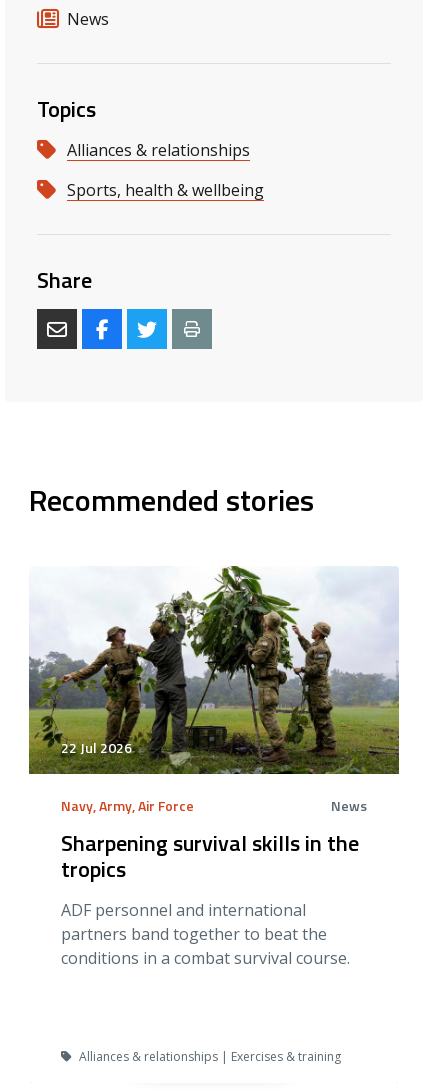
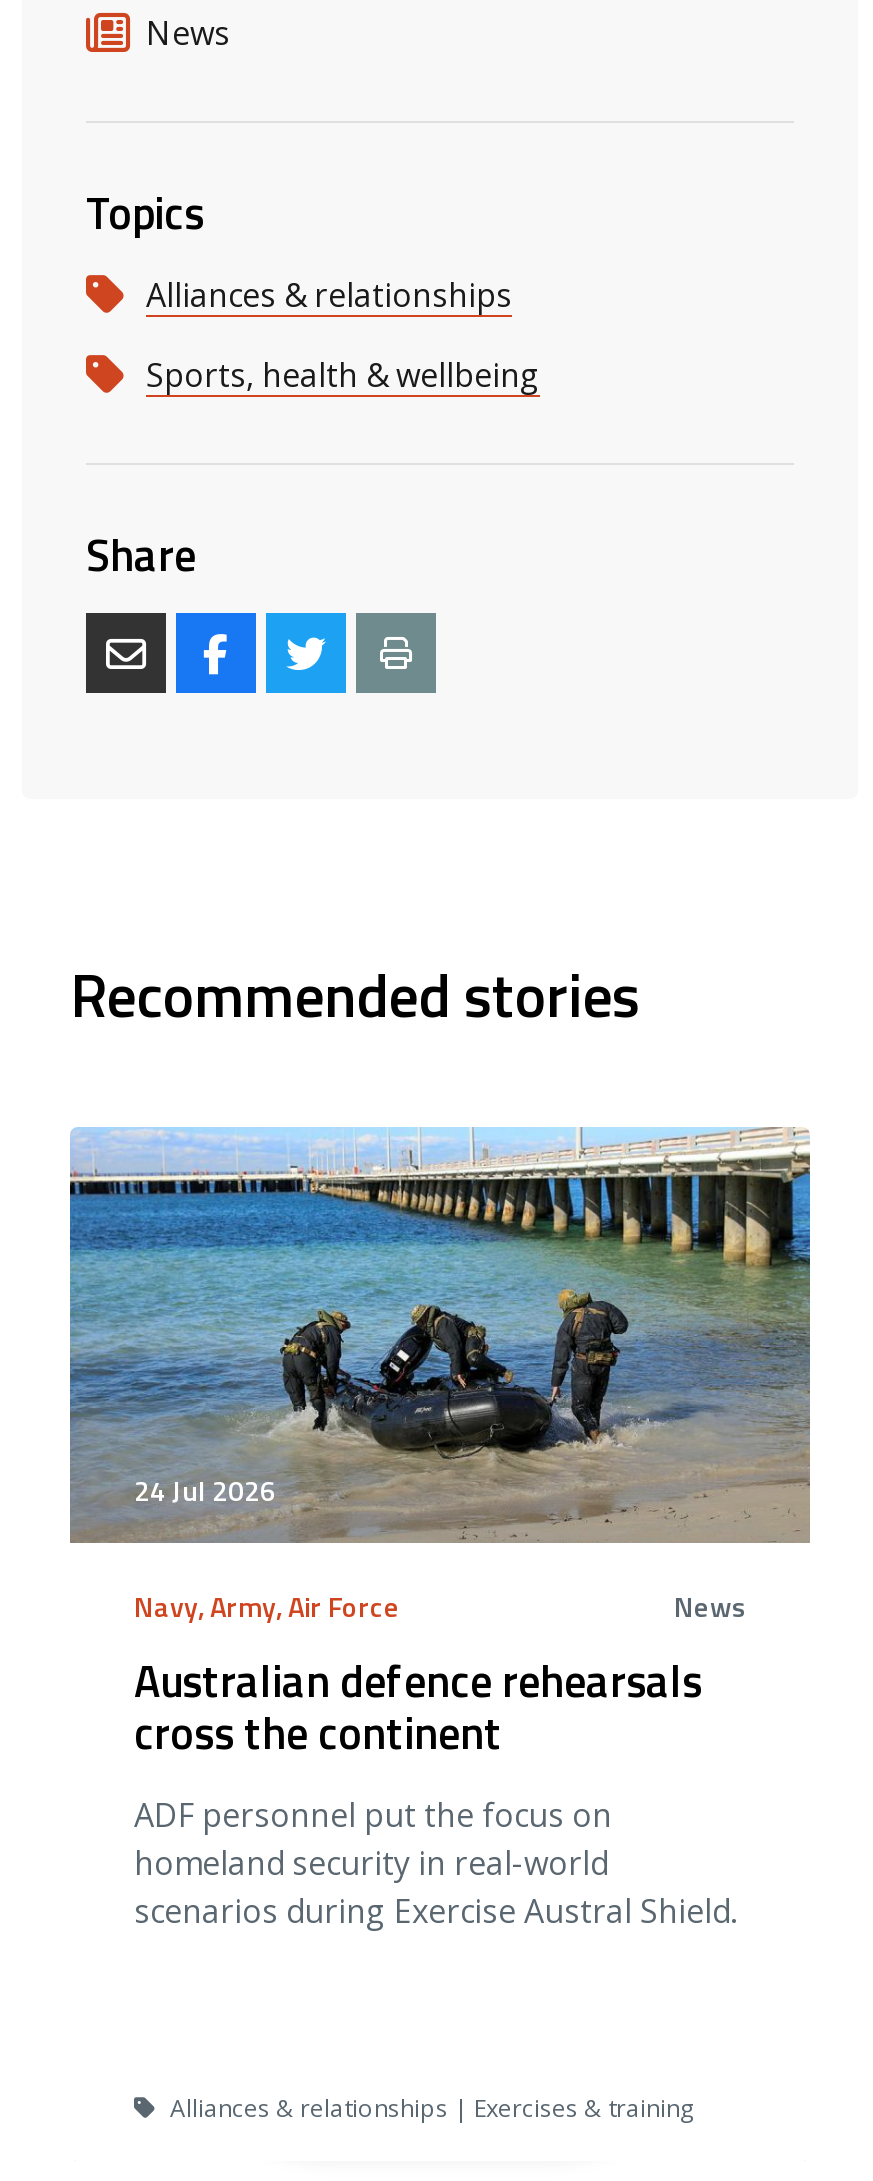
- [image]
- 22 Jul 2026
+ [image]
+ 24 Jul 2026

- Sharpening survival skills in the
- tropics
- ADF personnel and international
- partners band together to beat the
- conditions in a combat survival course.
+ Australian defence rehearsals
+ cross the continent
+ ADF personnel put the focus on
+ homeland security in real-world
+ scenarios during Exercise Austral Shield.
